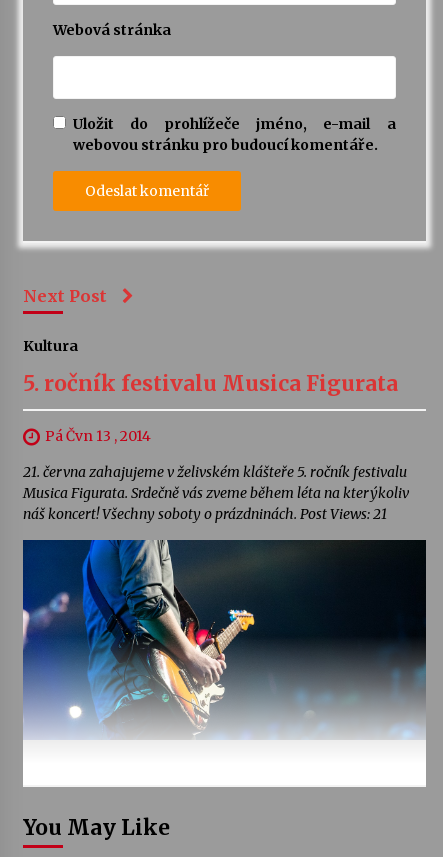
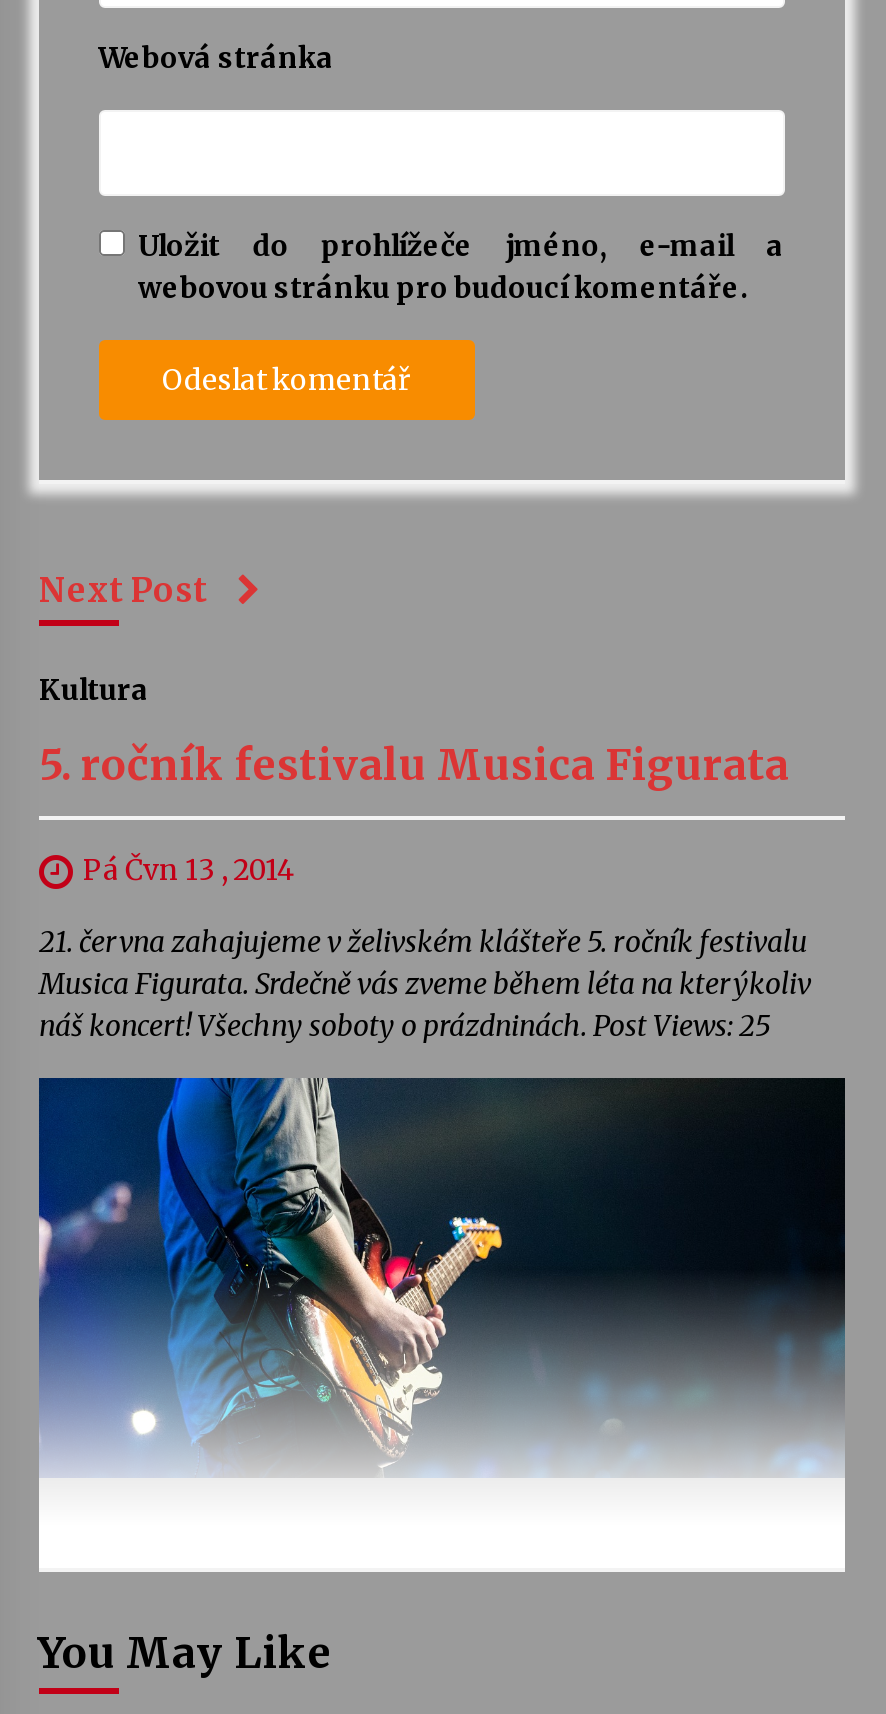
- náš koncert! Všechny soboty o prázdninách. Post Views: 21
+ náš koncert! Všechny soboty o prázdninách. Post Views: 25
